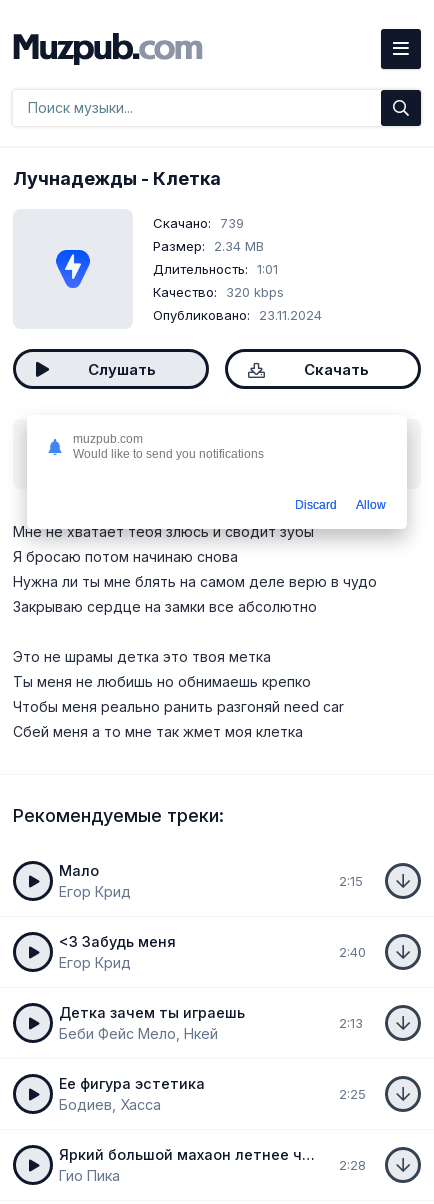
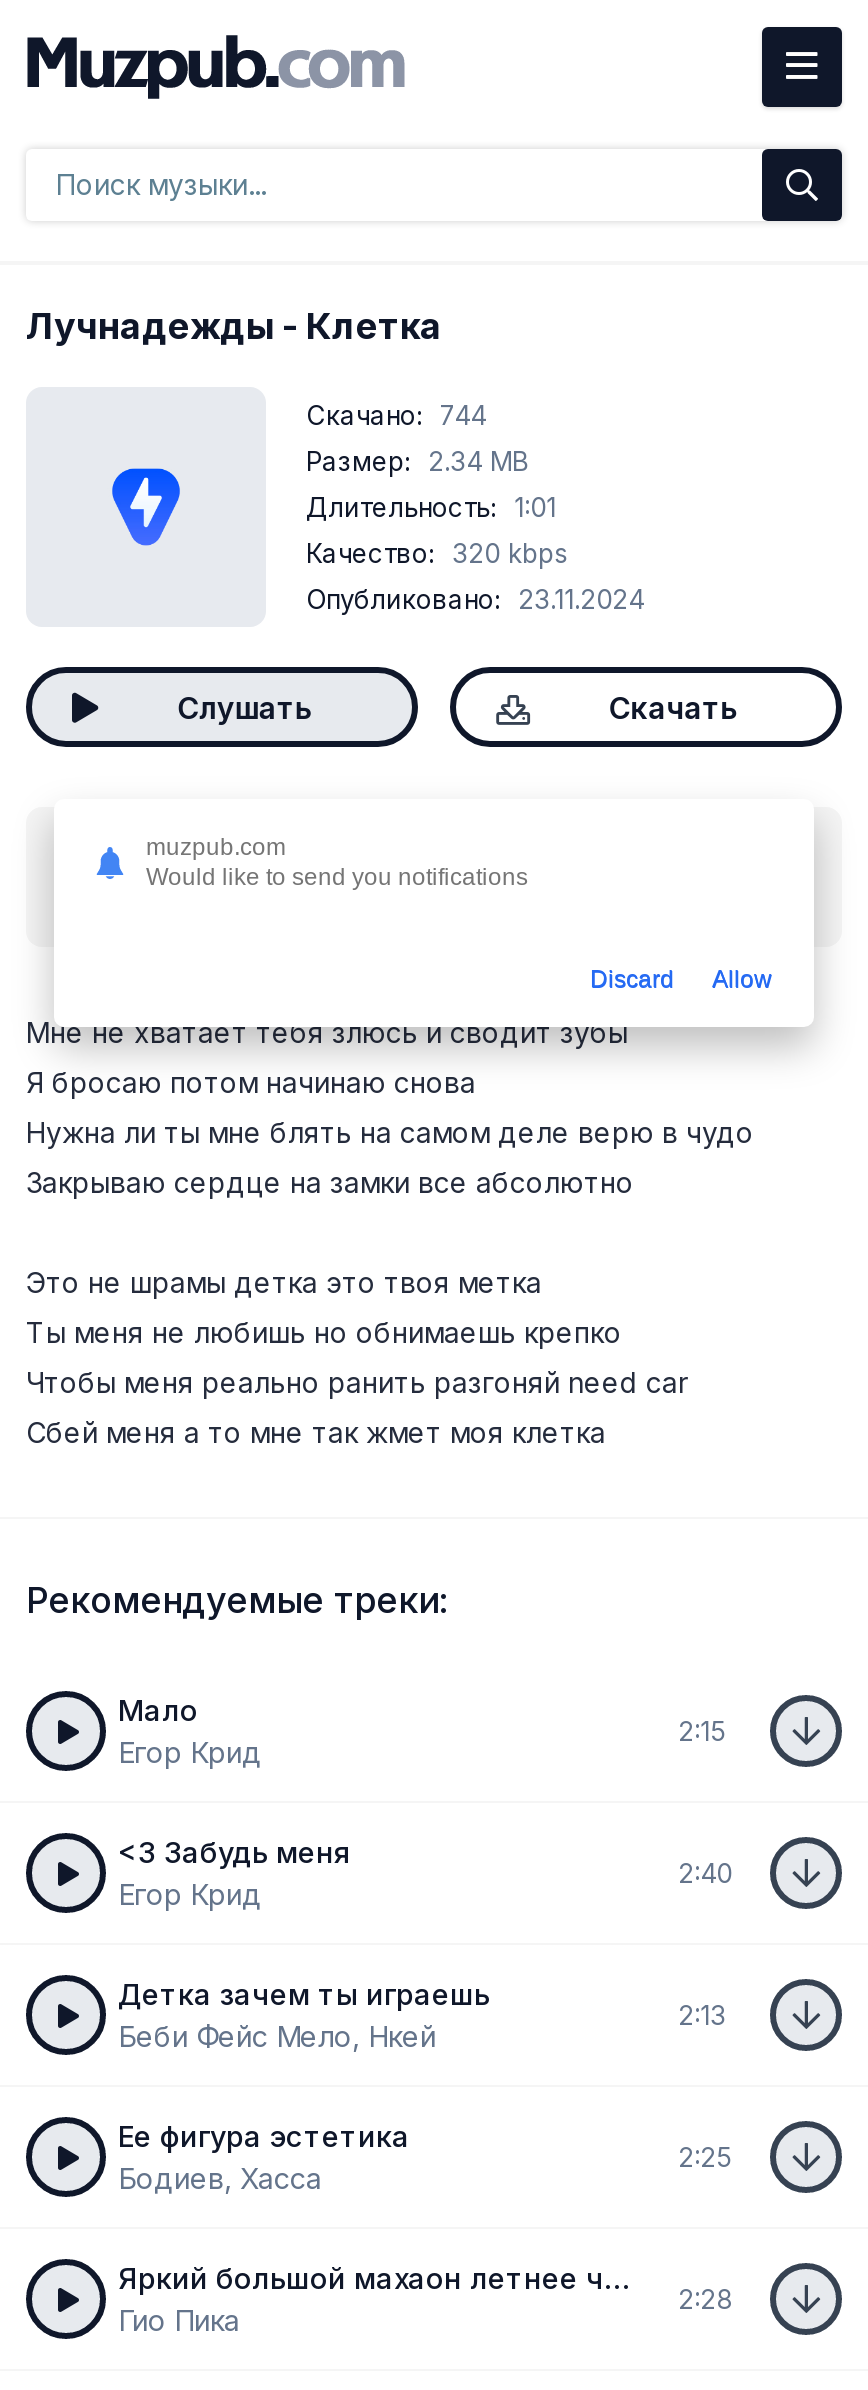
- Скачано: 739
+ Скачано: 744
